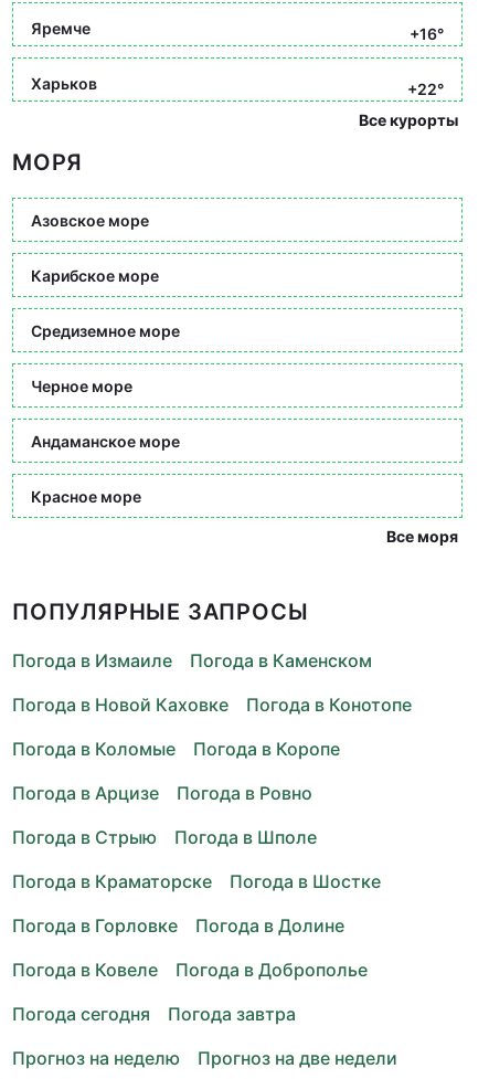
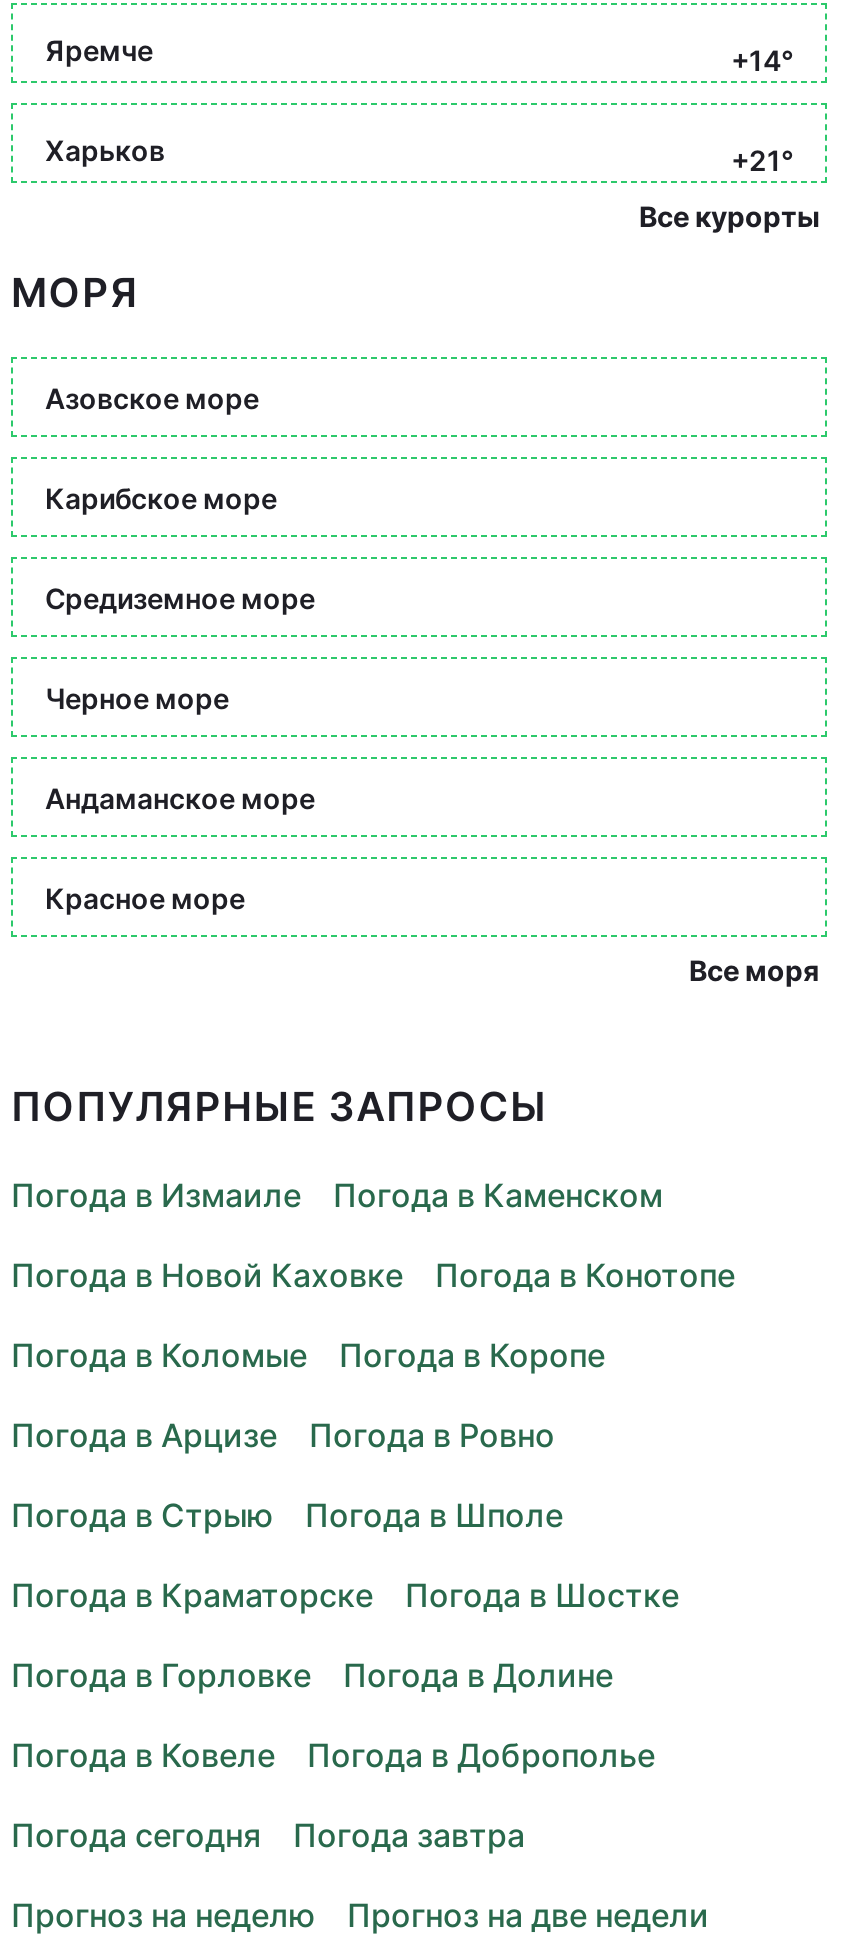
- +16°
+ +14°

- +22°
+ +21°
